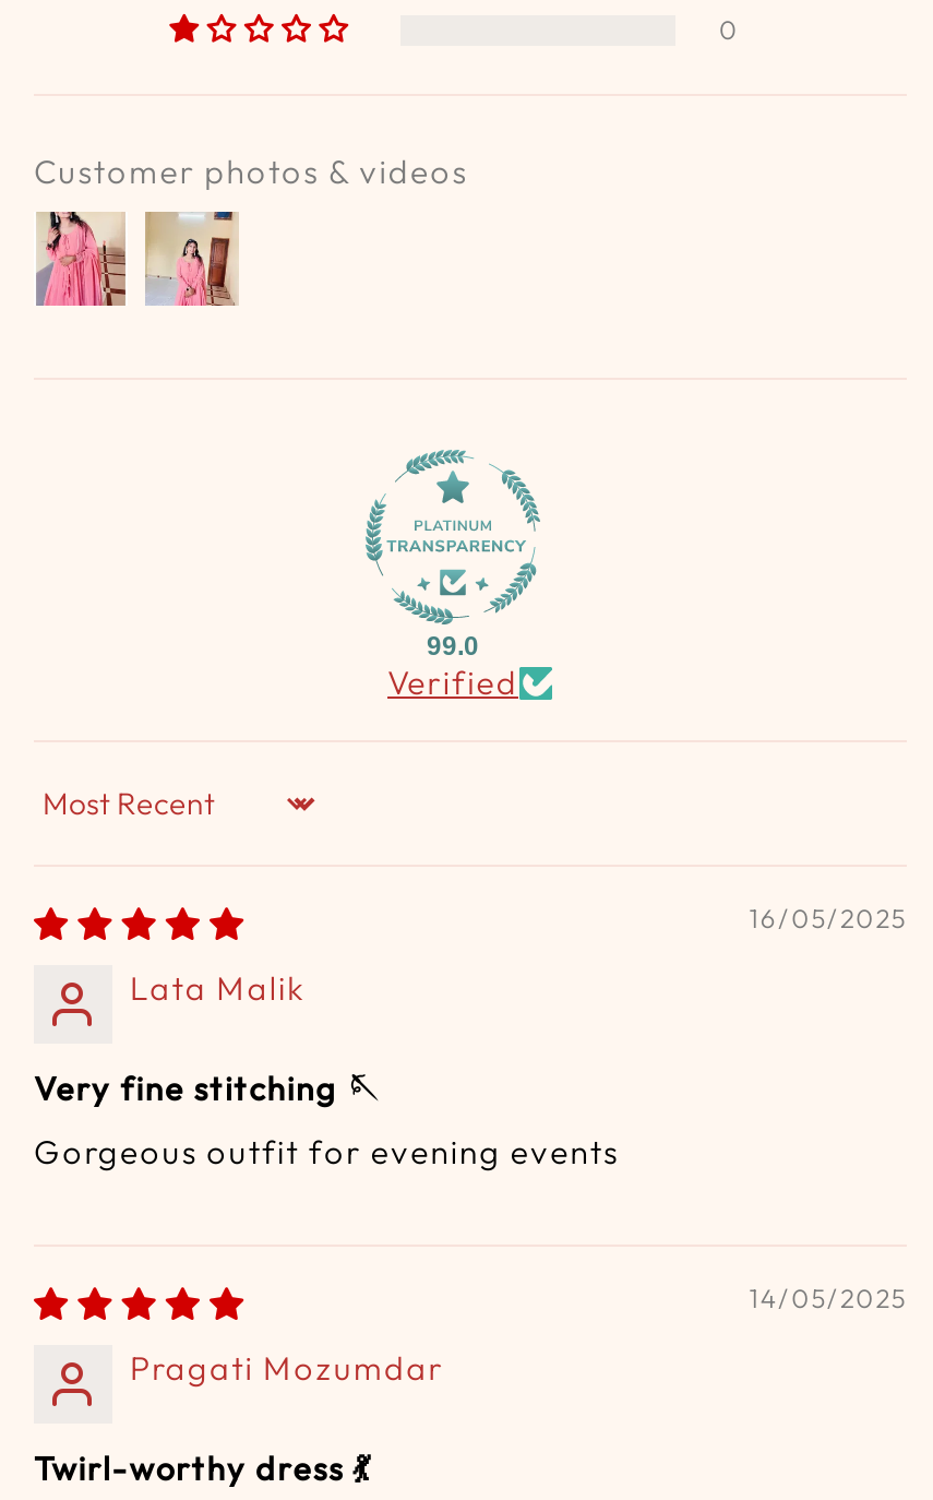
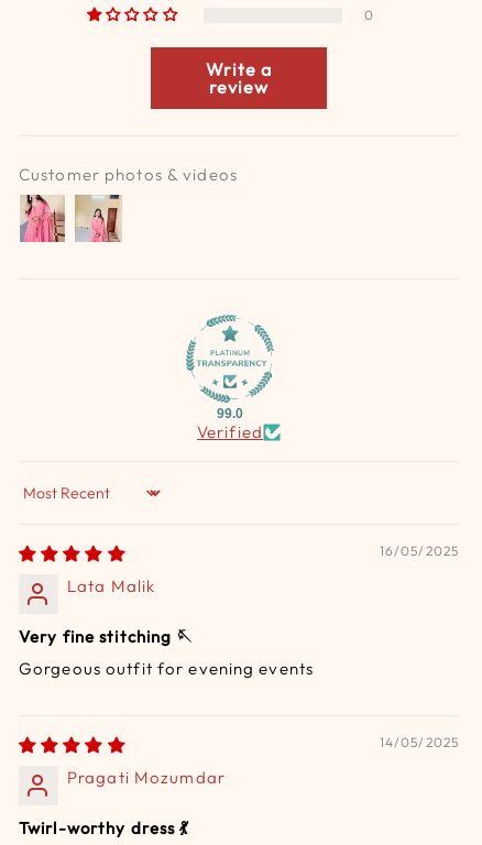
+ Write a
+ review
